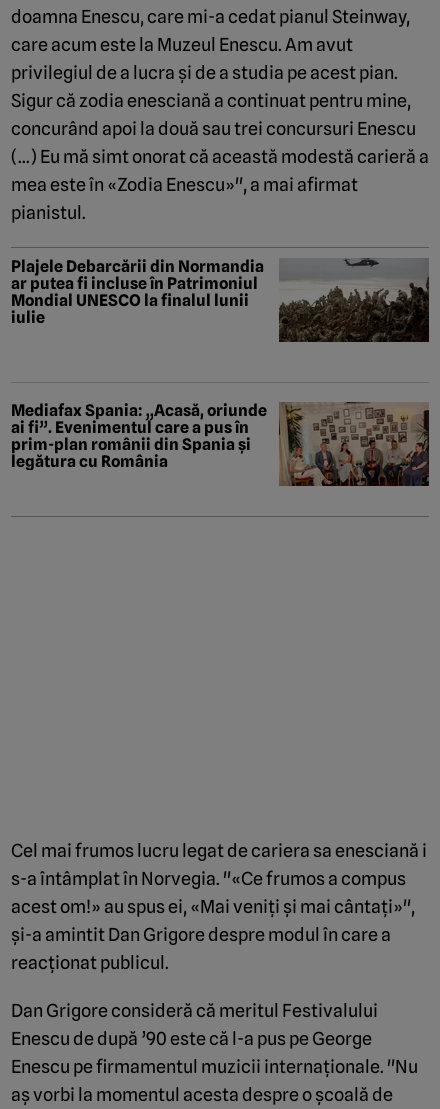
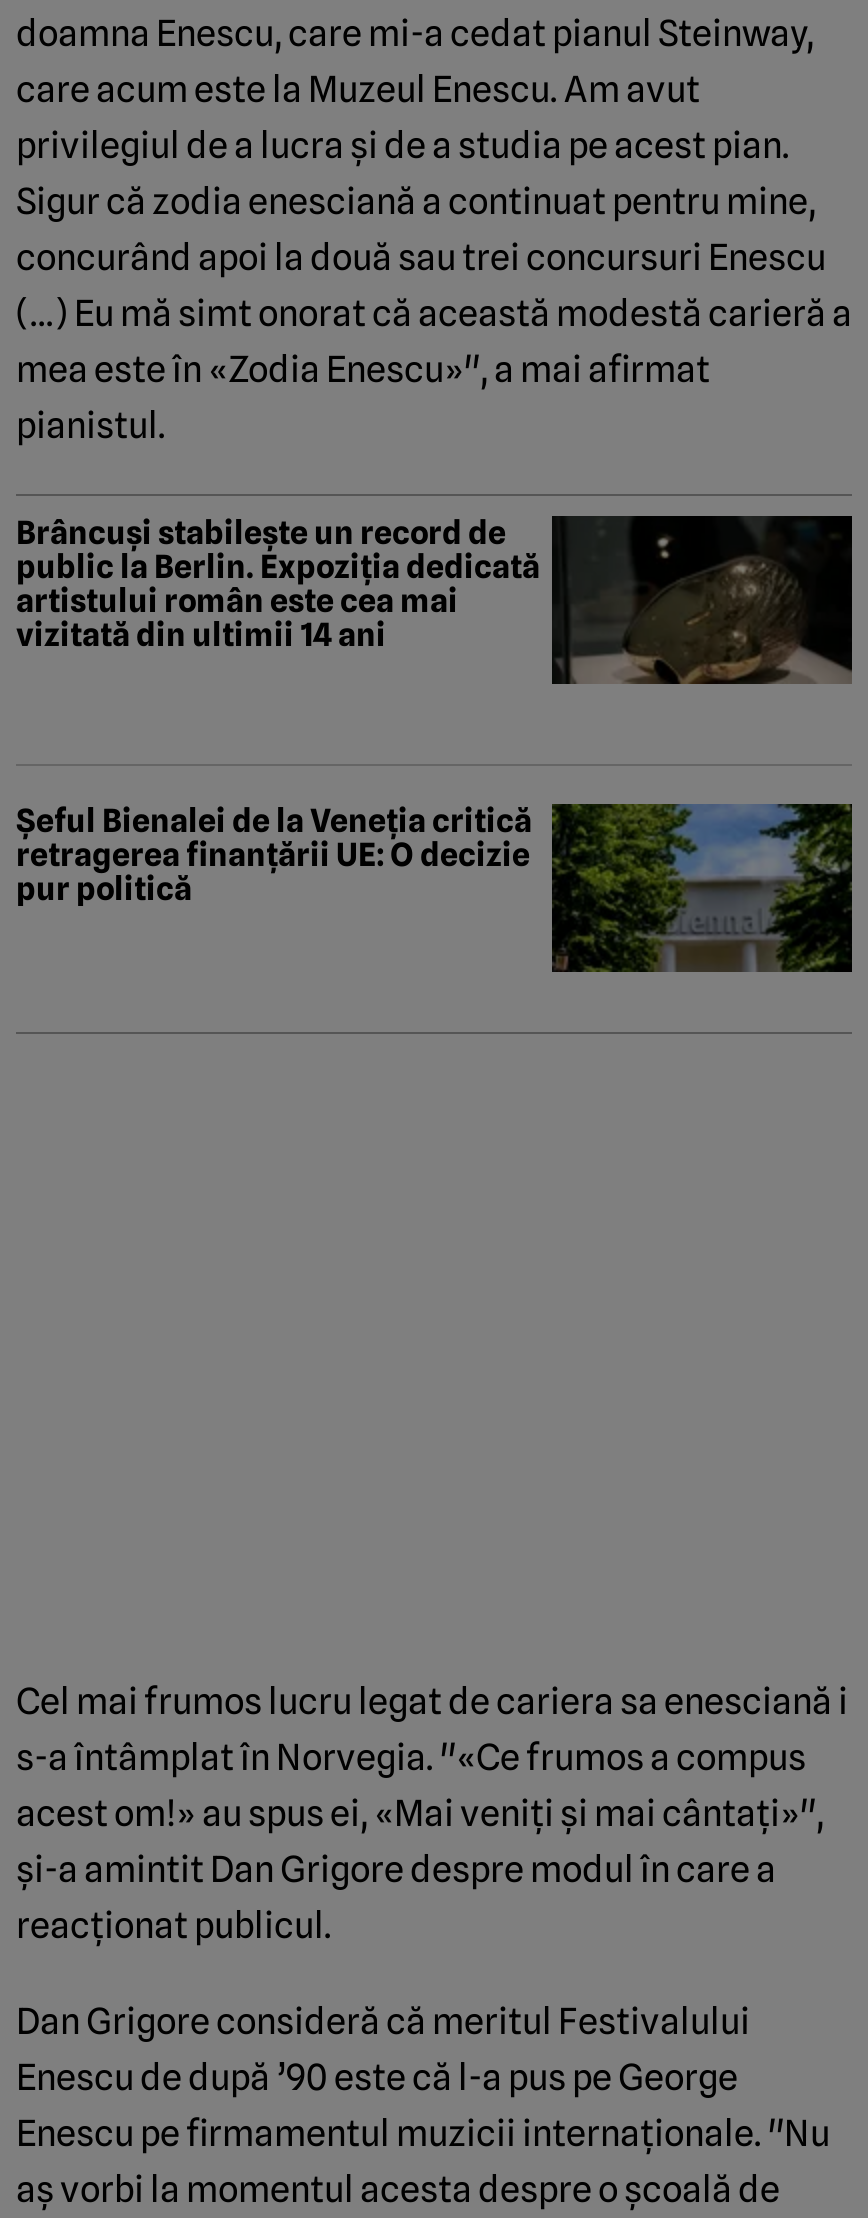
- [image]
- Plajele Debarcării din Normandia
- ar putea fi incluse în Patrimoniul
- Mondial UNESCO la finalul lunii
- iulie
+ [image]
+ Brâncuși stabilește un record de
+ public la Berlin. Expoziția dedicată
+ artistului român este cea mai
+ vizitată din ultimii 14 ani

- [image]
- Mediafax Spania: „Acasă, oriunde
- ai fi”. Evenimentul care a pus în
- prim-plan românii din Spania și
- legătura cu România
+ [image]
+ Șeful Bienalei de la Veneția critică
+ retragerea finanțării UE: O decizie
+ pur politică
